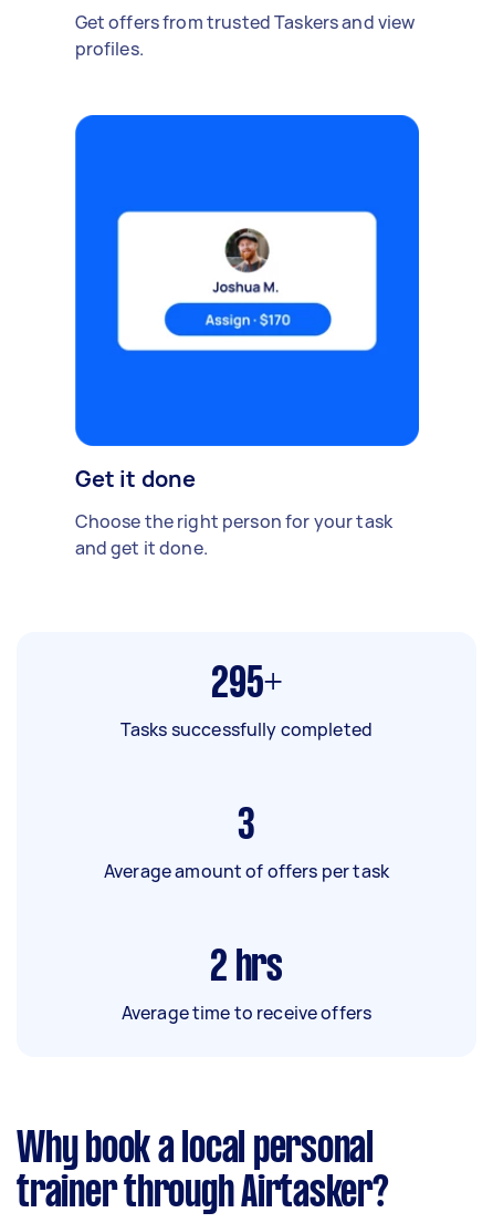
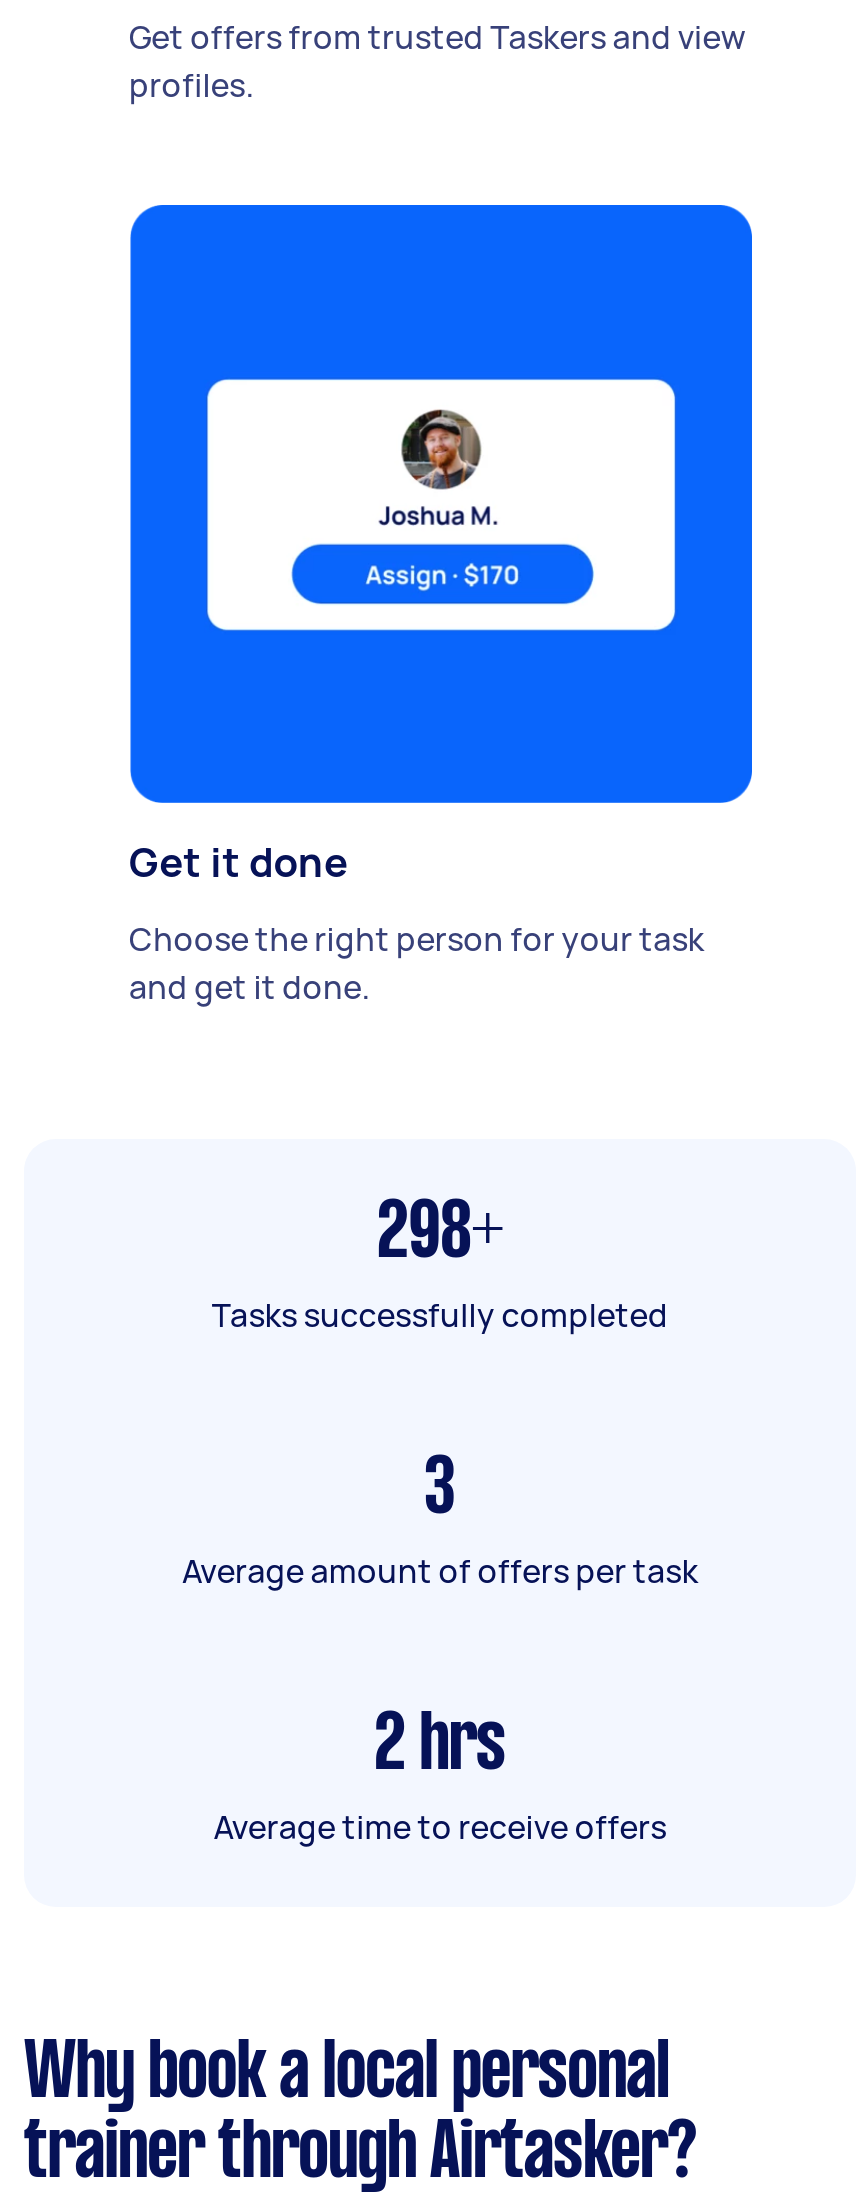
- 295+
+ 298+
